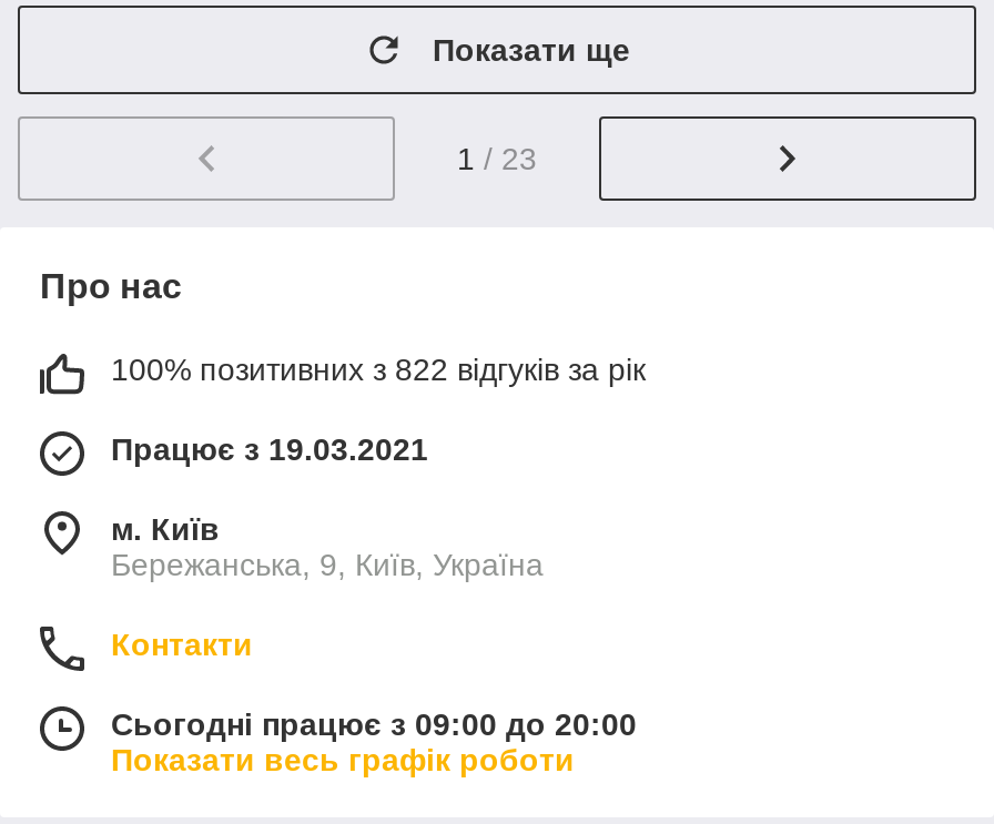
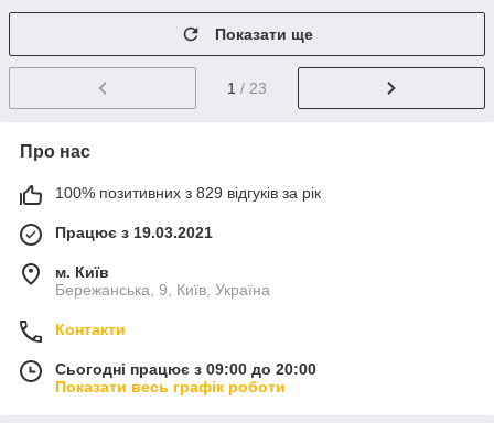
- 100% позитивних з 822 відгуків за рік
+ 100% позитивних з 829 відгуків за рік
